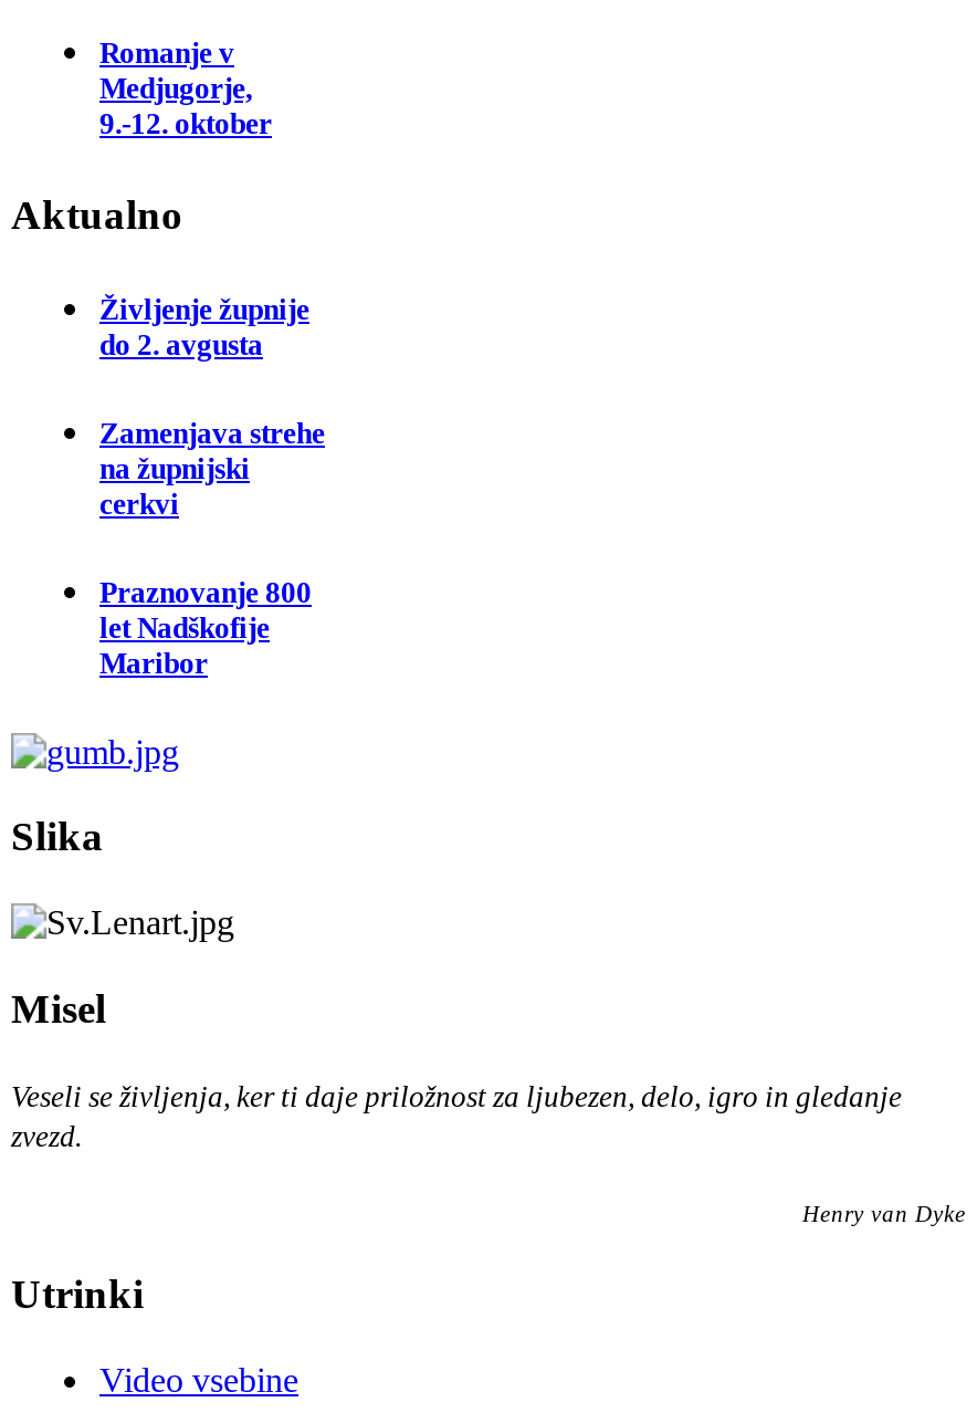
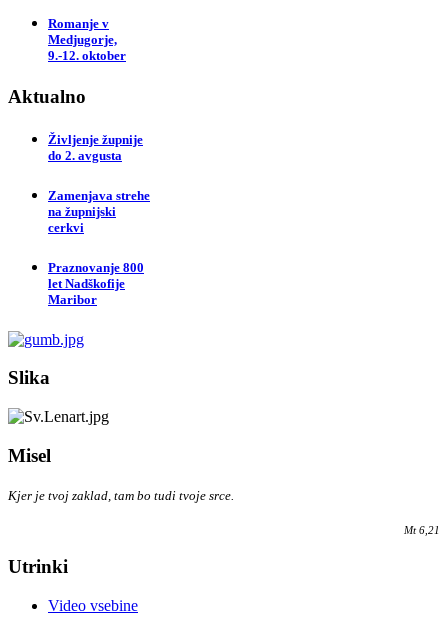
- Veseli se življenja, ker ti daje priložnost za ljubezen, delo, igro in gledanje
- zvezd.
+ Kjer je tvoj zaklad, tam bo tudi tvoje srce.

- Henry van Dyke
+ Mt 6,21
